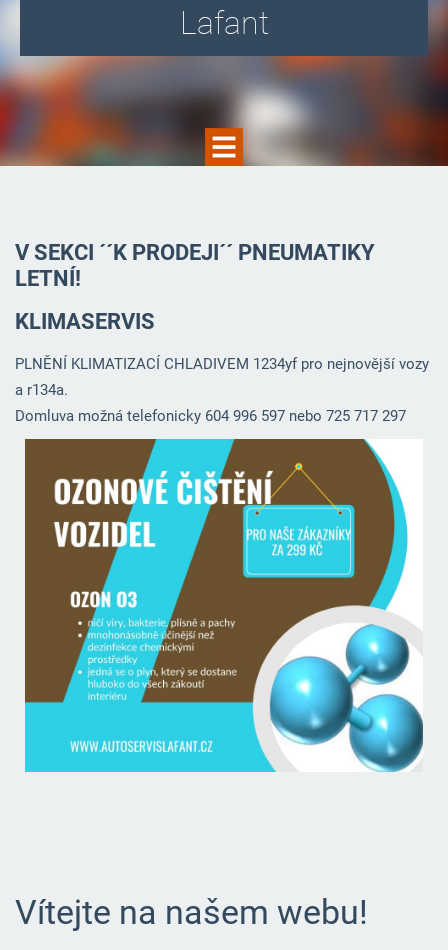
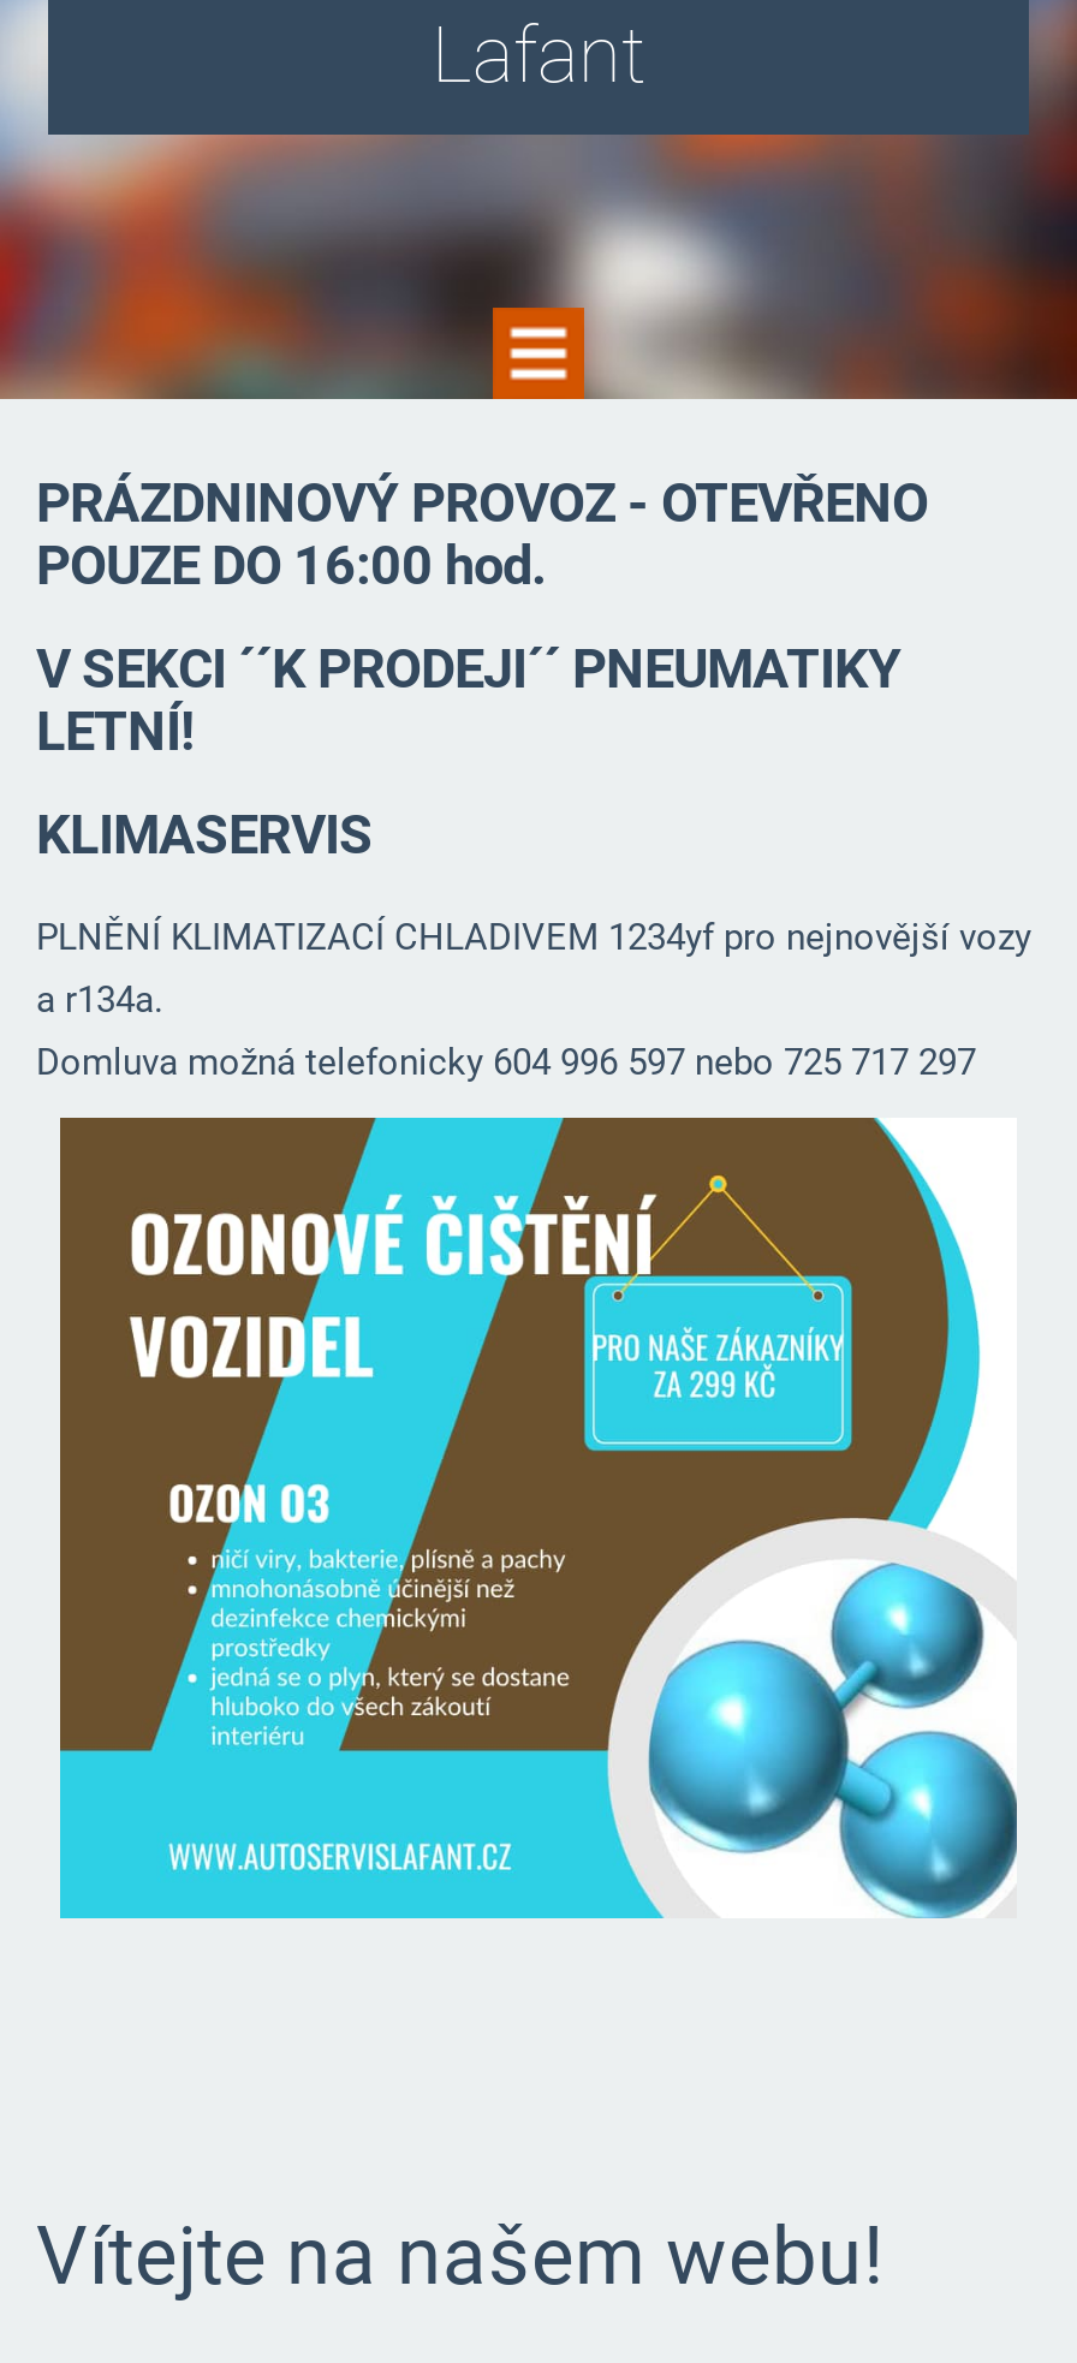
+ PRÁZDNINOVÝ PROVOZ - OTEVŘENO
+ POUZE DO 16:00 hod.
